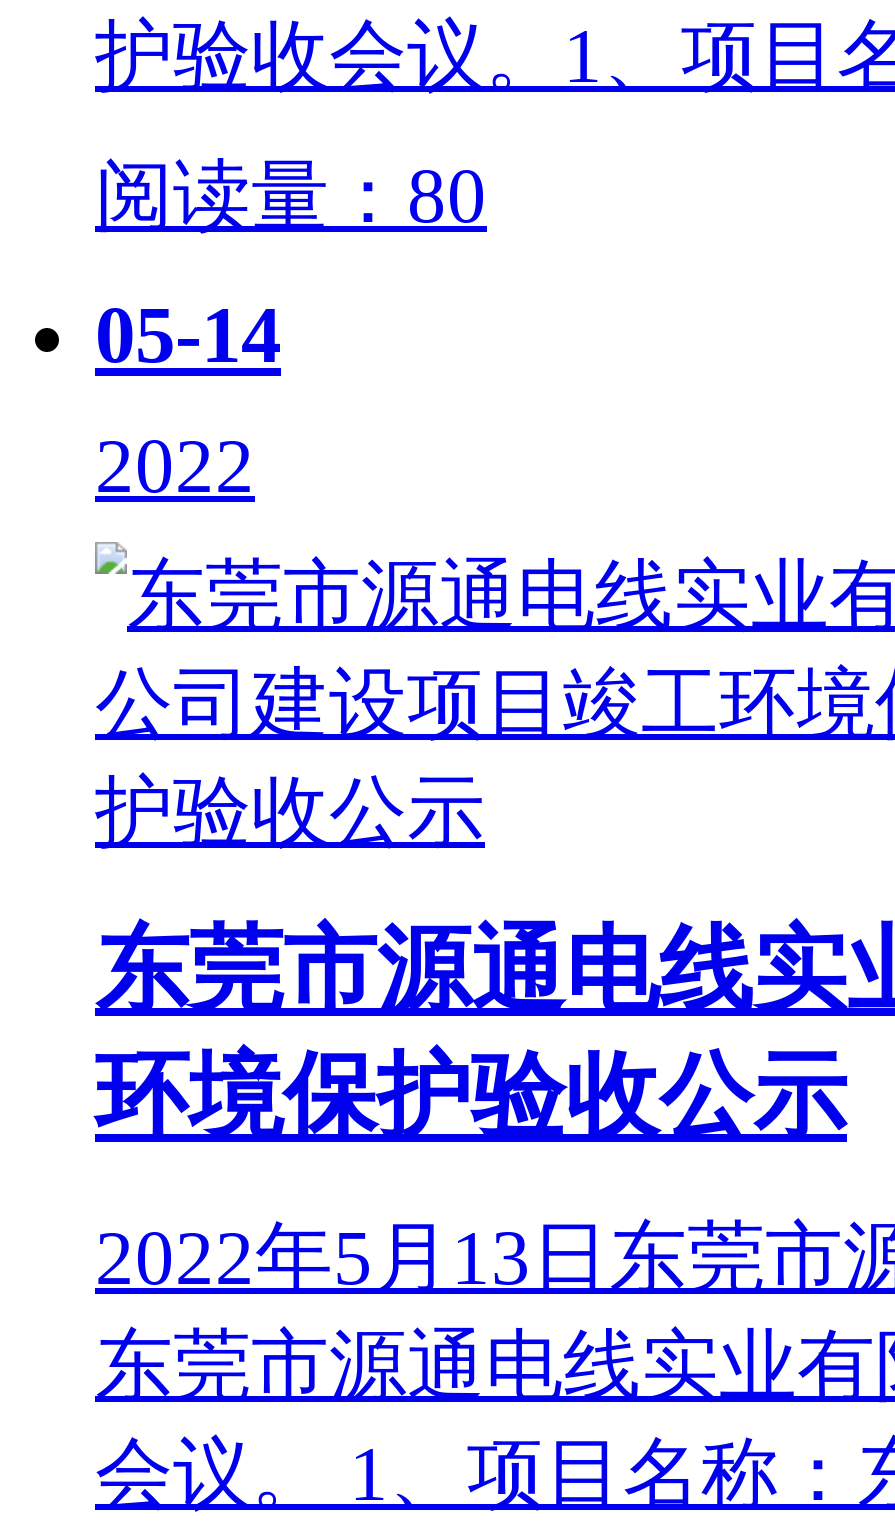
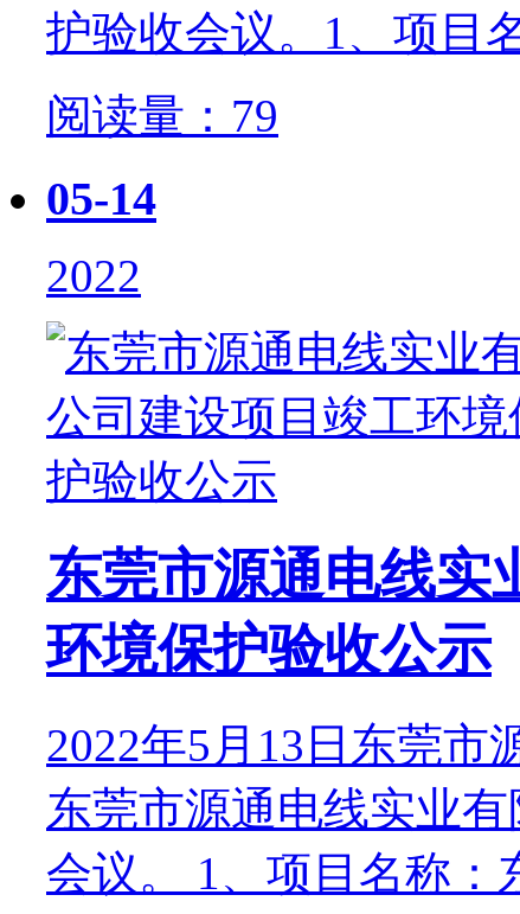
- 阅读量：80
+ 阅读量：79
